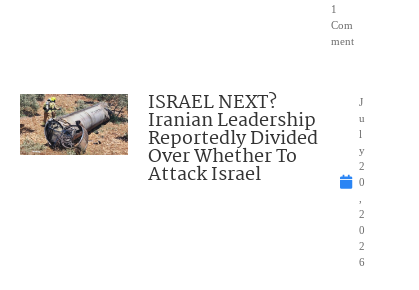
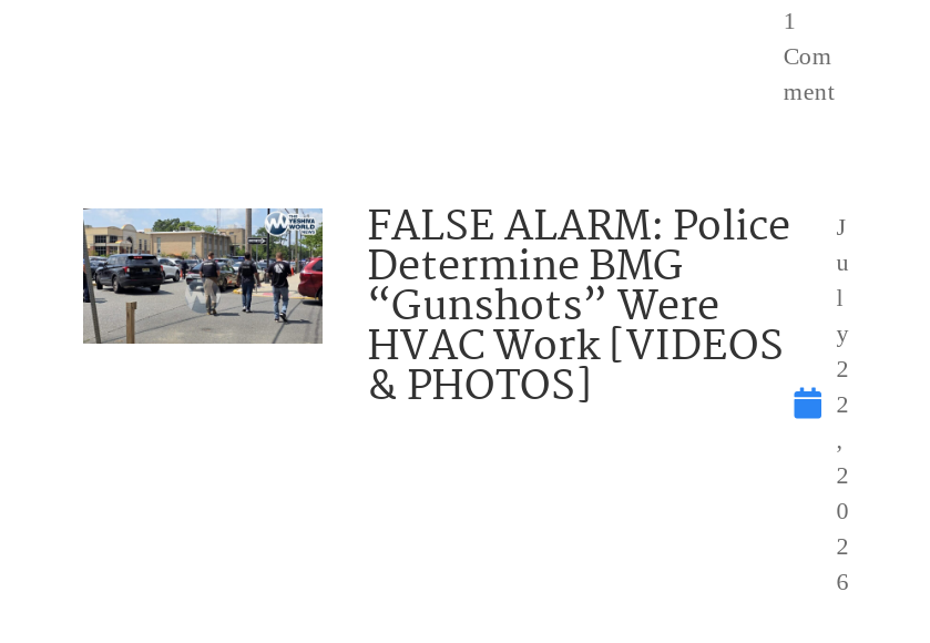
- [image]
- ISRAEL NEXT?
- Iranian Leadership
- Reportedly Divided
- Over Whether To
- Attack Israel
+ [image]
+ FALSE ALARM: Police
+ Determine BMG
+ “Gunshots” Were
+ HVAC Work [VIDEOS
+ & PHOTOS]

- 0
+ 2
